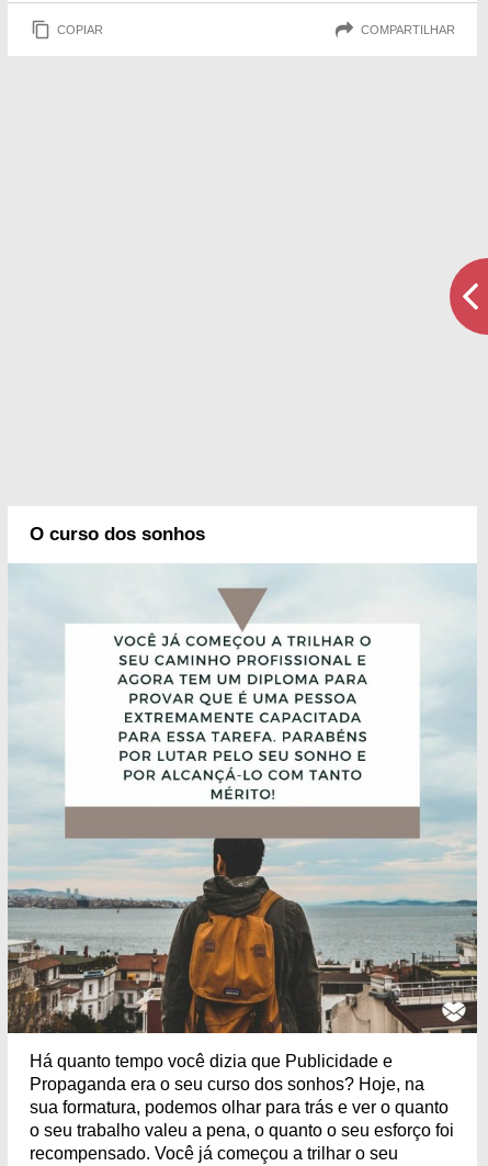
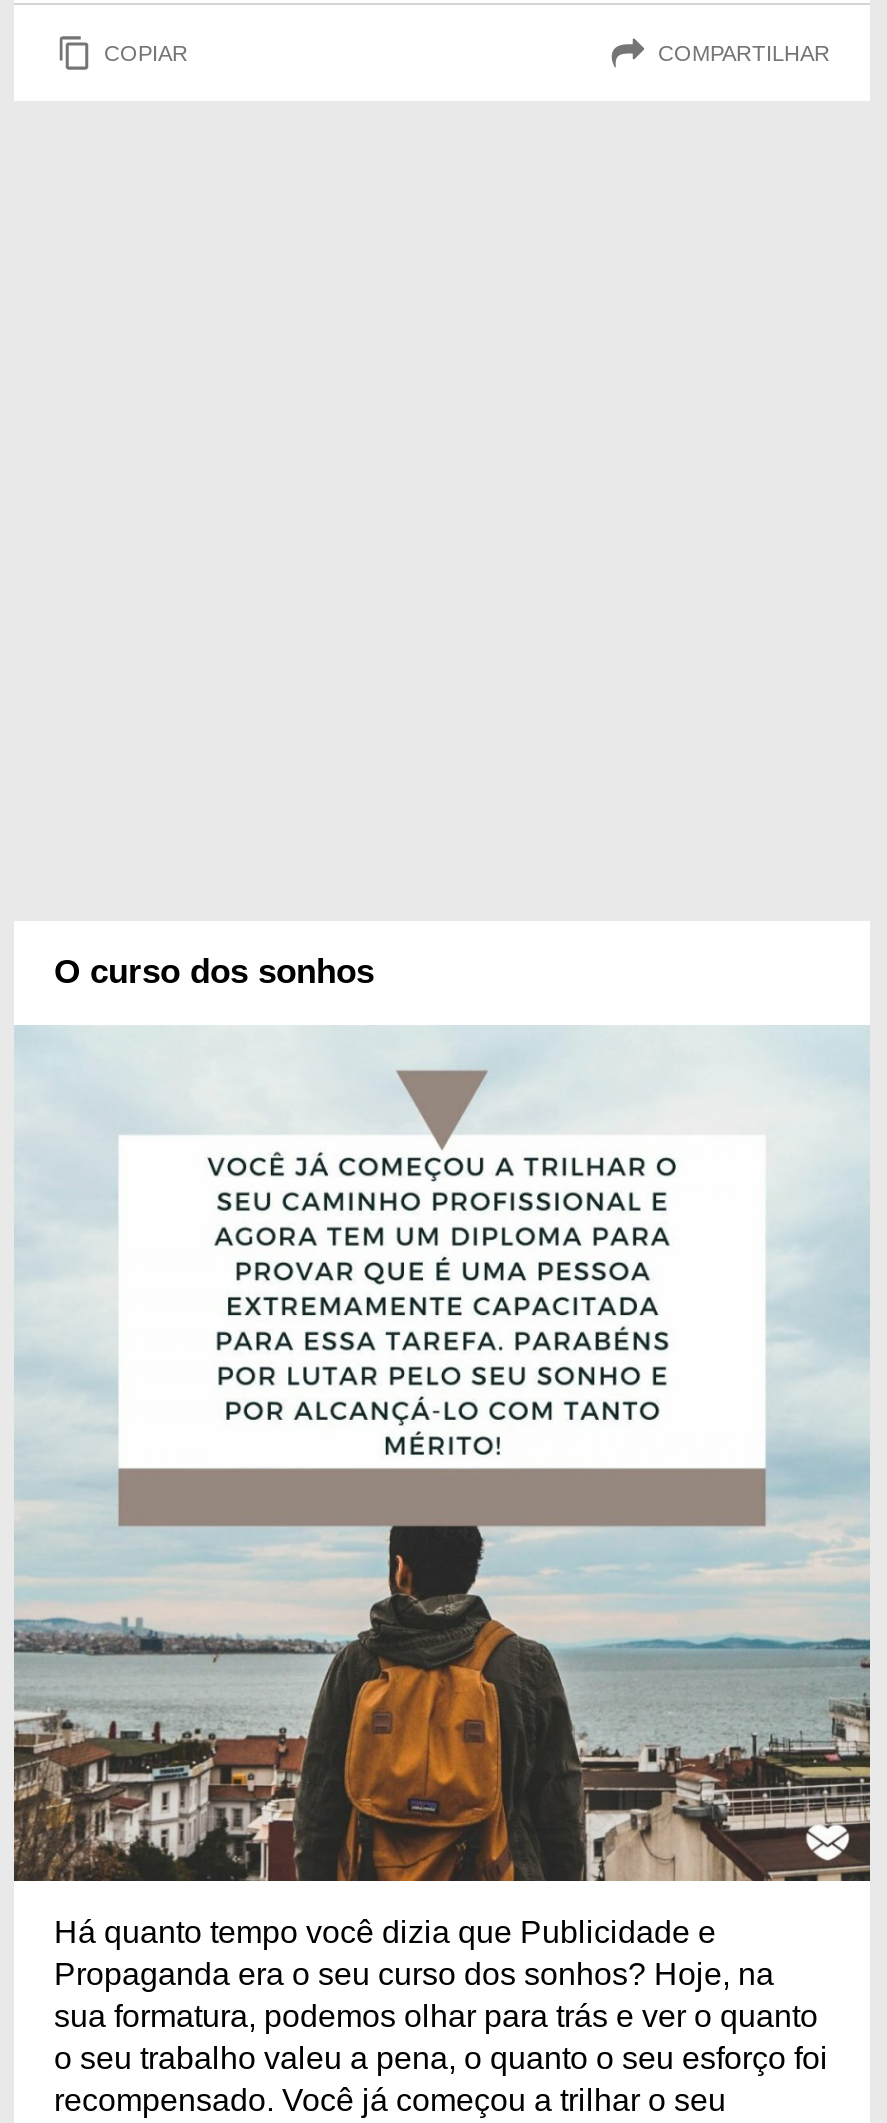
- [image]
